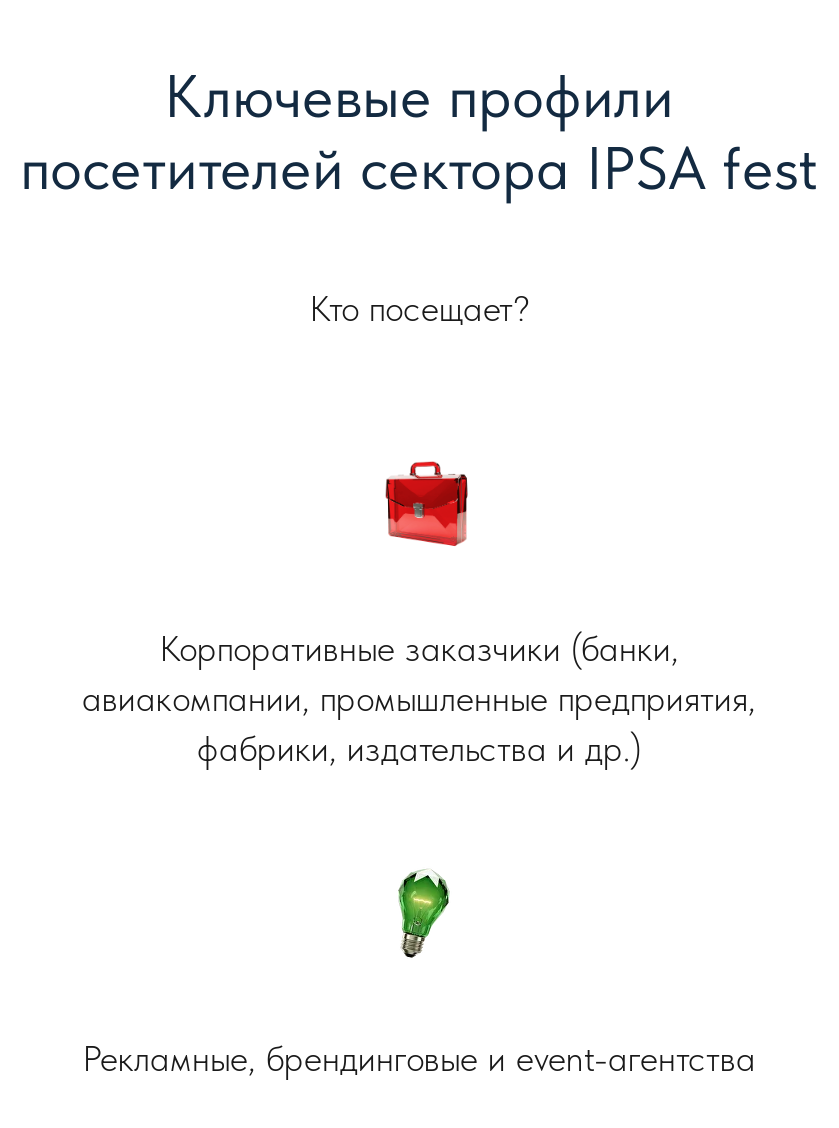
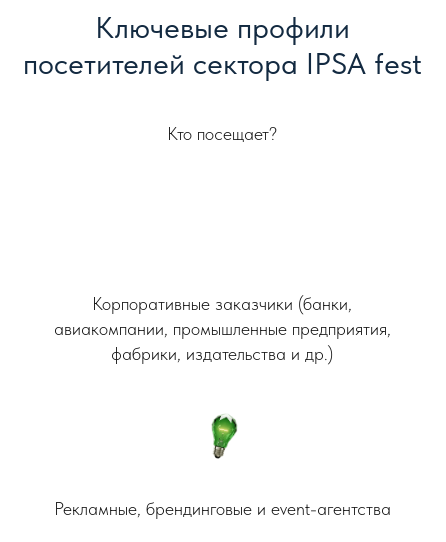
- [image]
